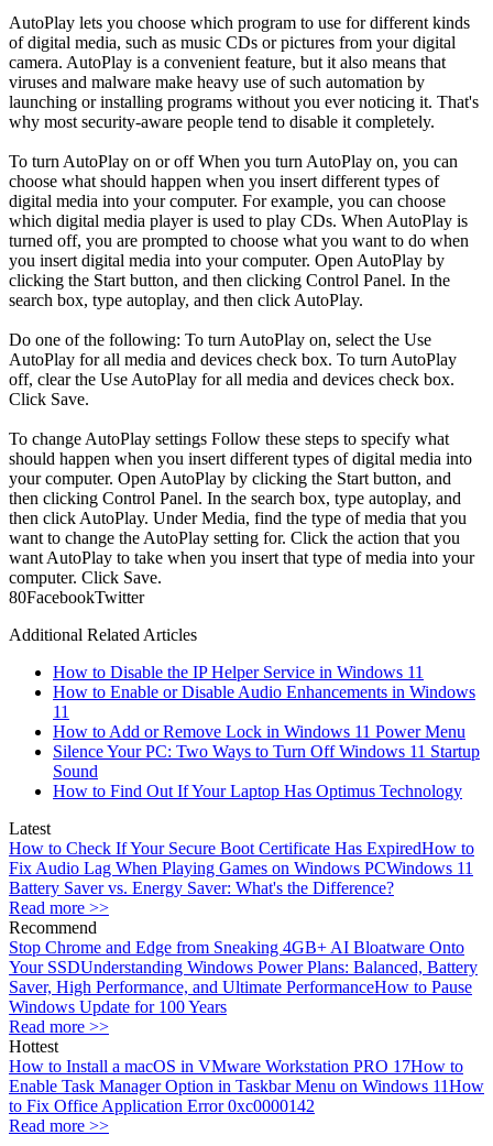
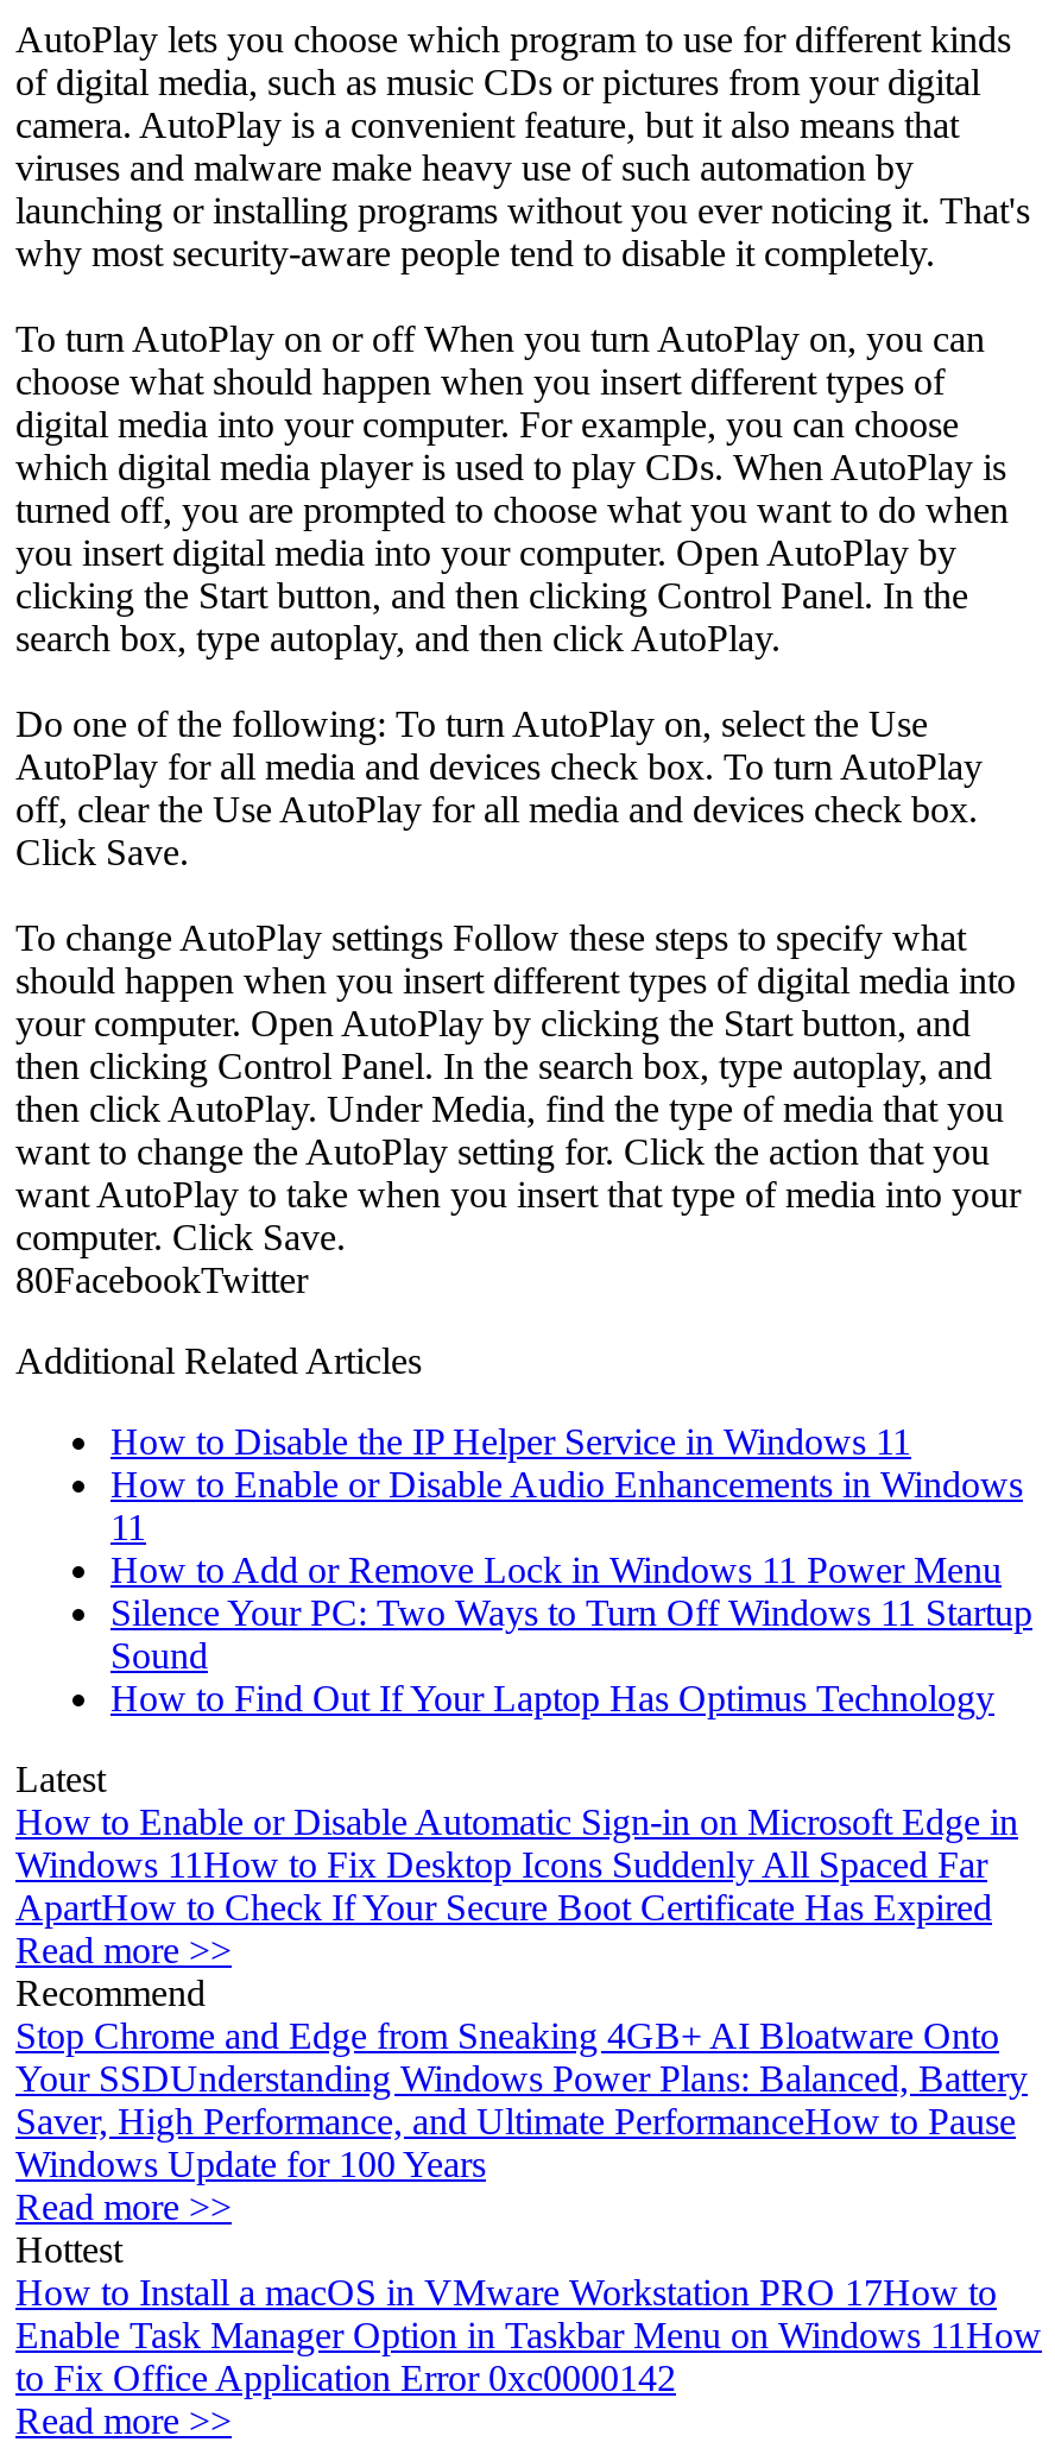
- How to Check If Your Secure Boot Certificate Has ExpiredHow to
- Fix Audio Lag When Playing Games on Windows PCWindows 11
- Battery Saver vs. Energy Saver: What's the Difference?
+ How to Enable or Disable Automatic Sign-in on Microsoft Edge in
+ Windows 11 How to Fix Desktop Icons Suddenly All Spaced Far
+ ApartHow to Check If Your Secure Boot Certificate Has Expired
